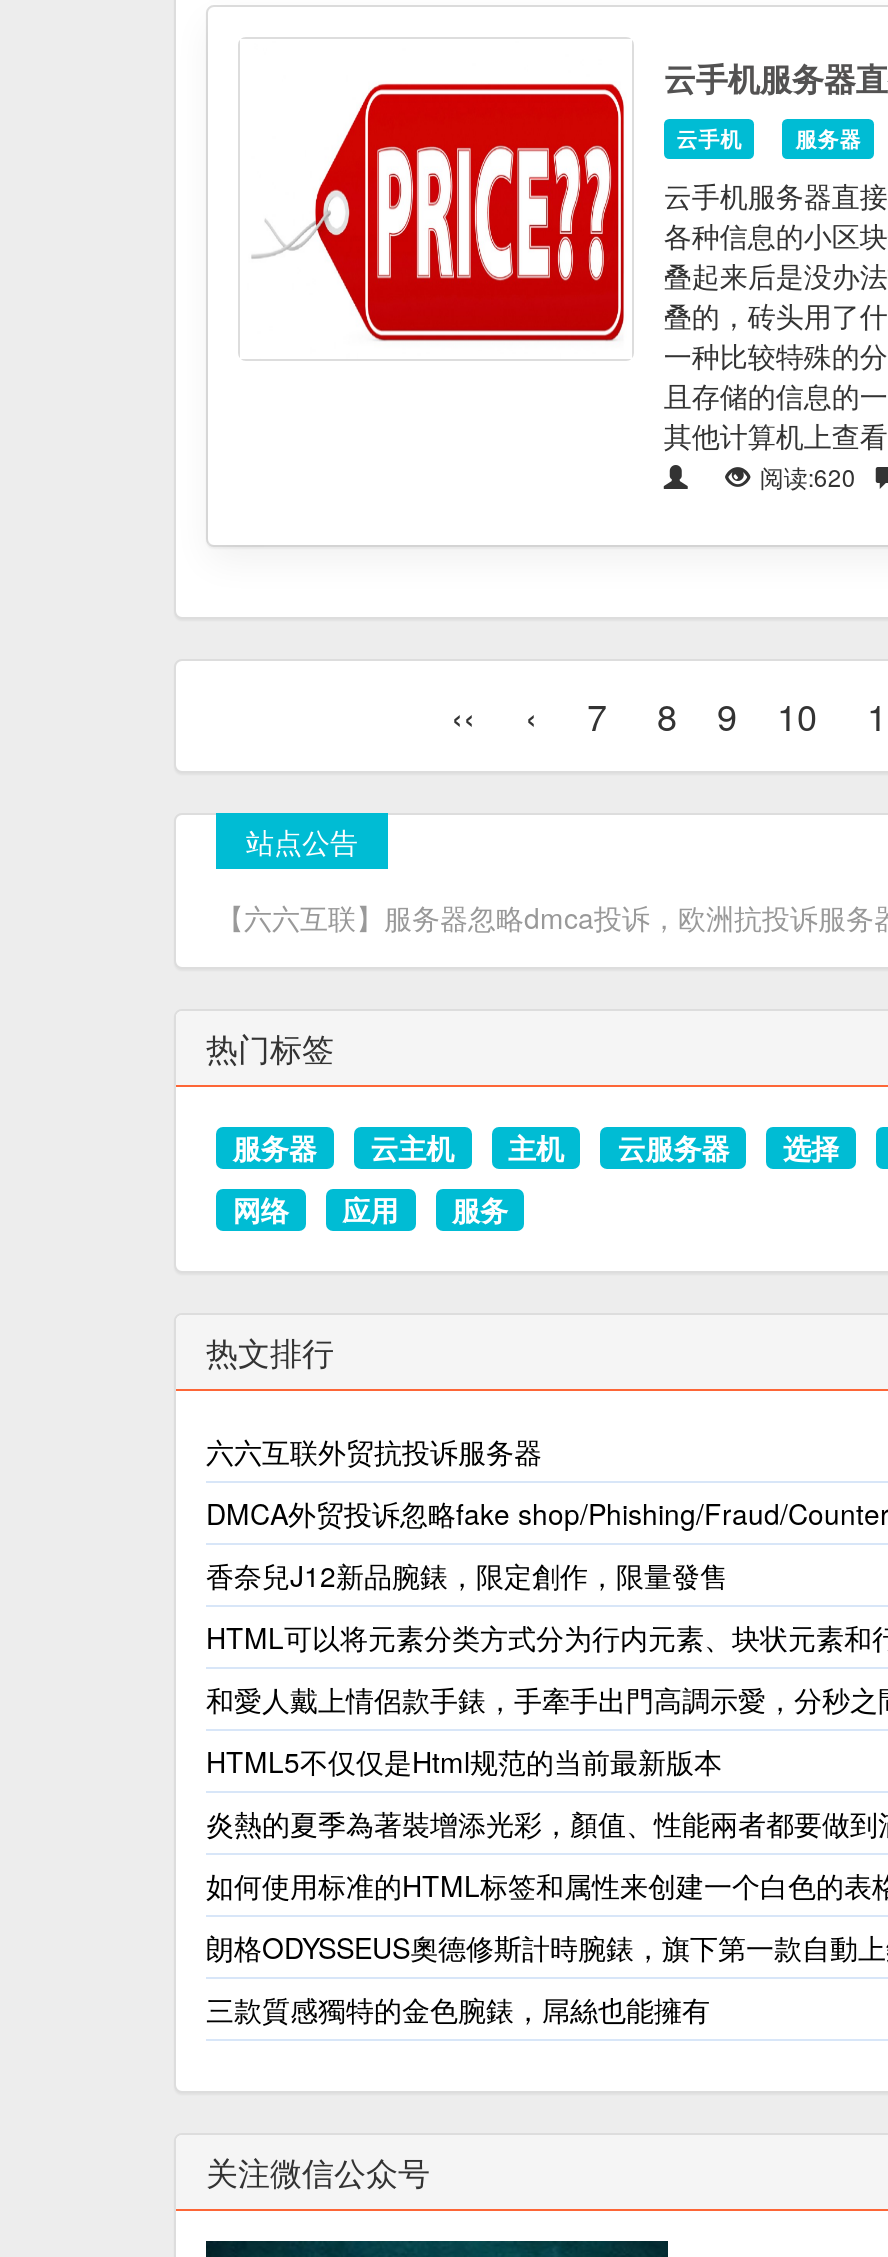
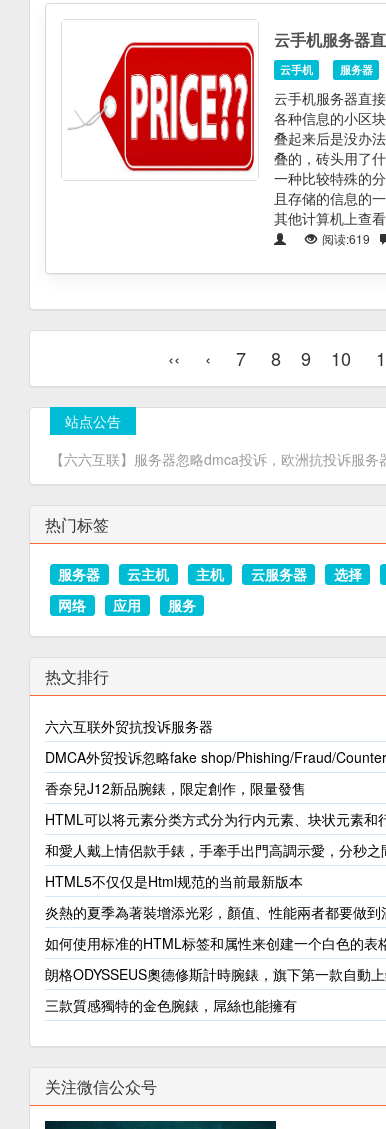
- 阅读:620
+ 阅读:619
